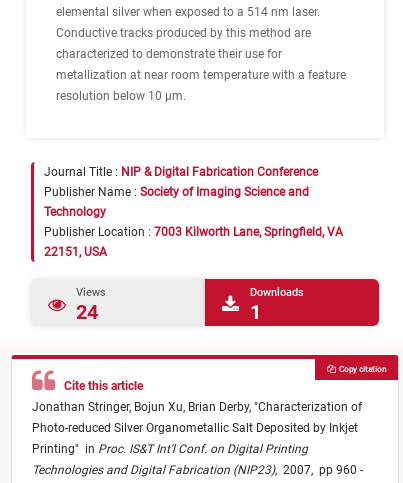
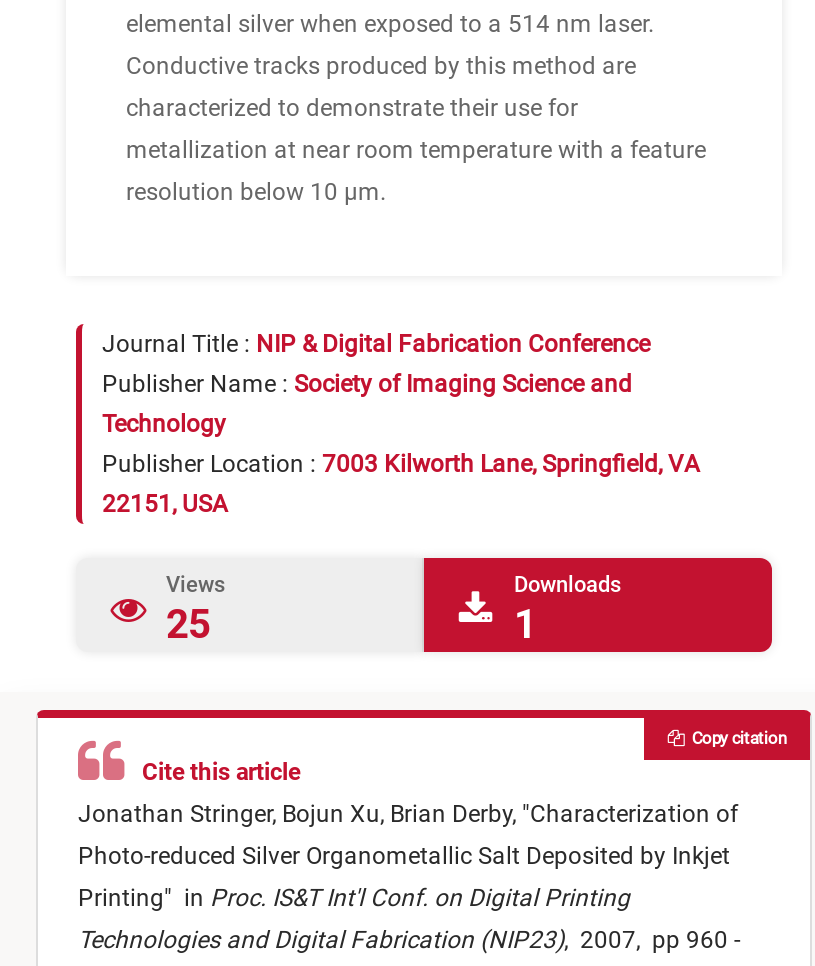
- 24
+ 25
